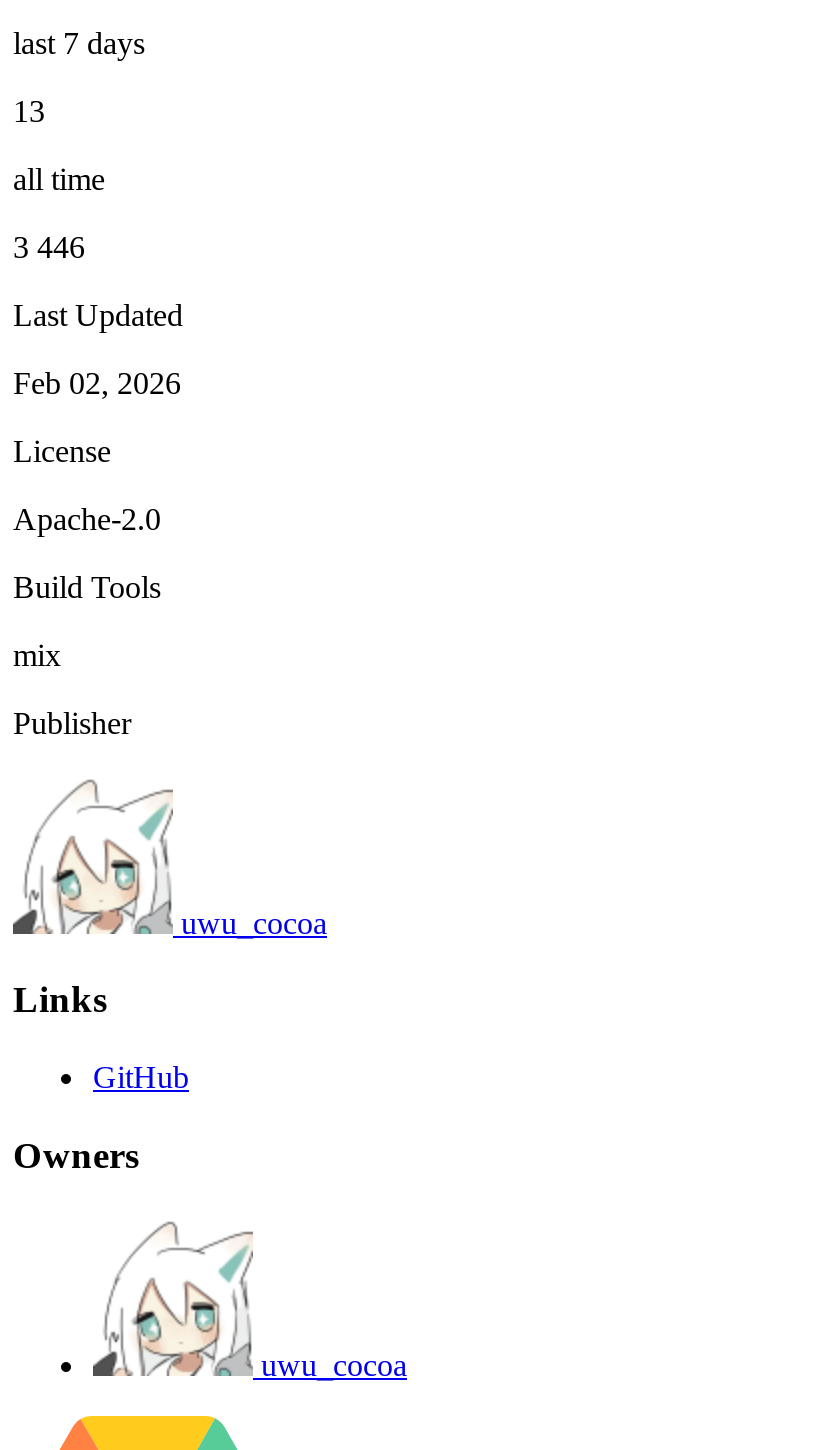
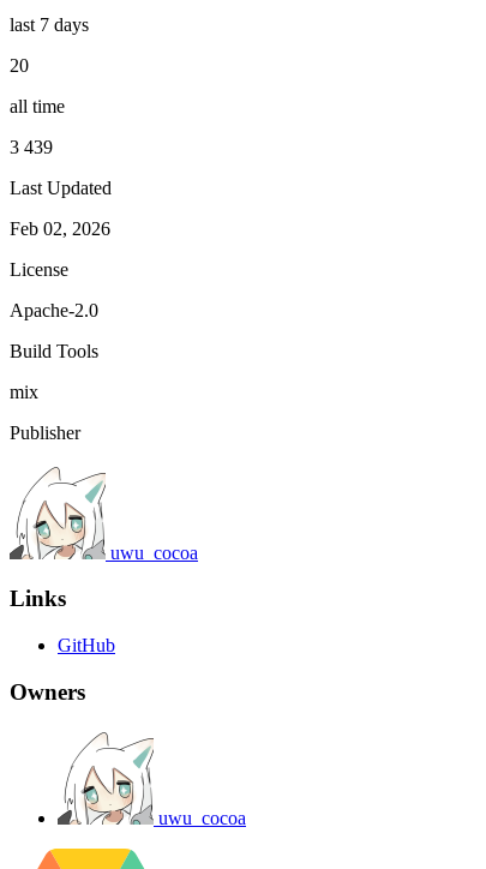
- 13
+ 20

- 3 446
+ 3 439
